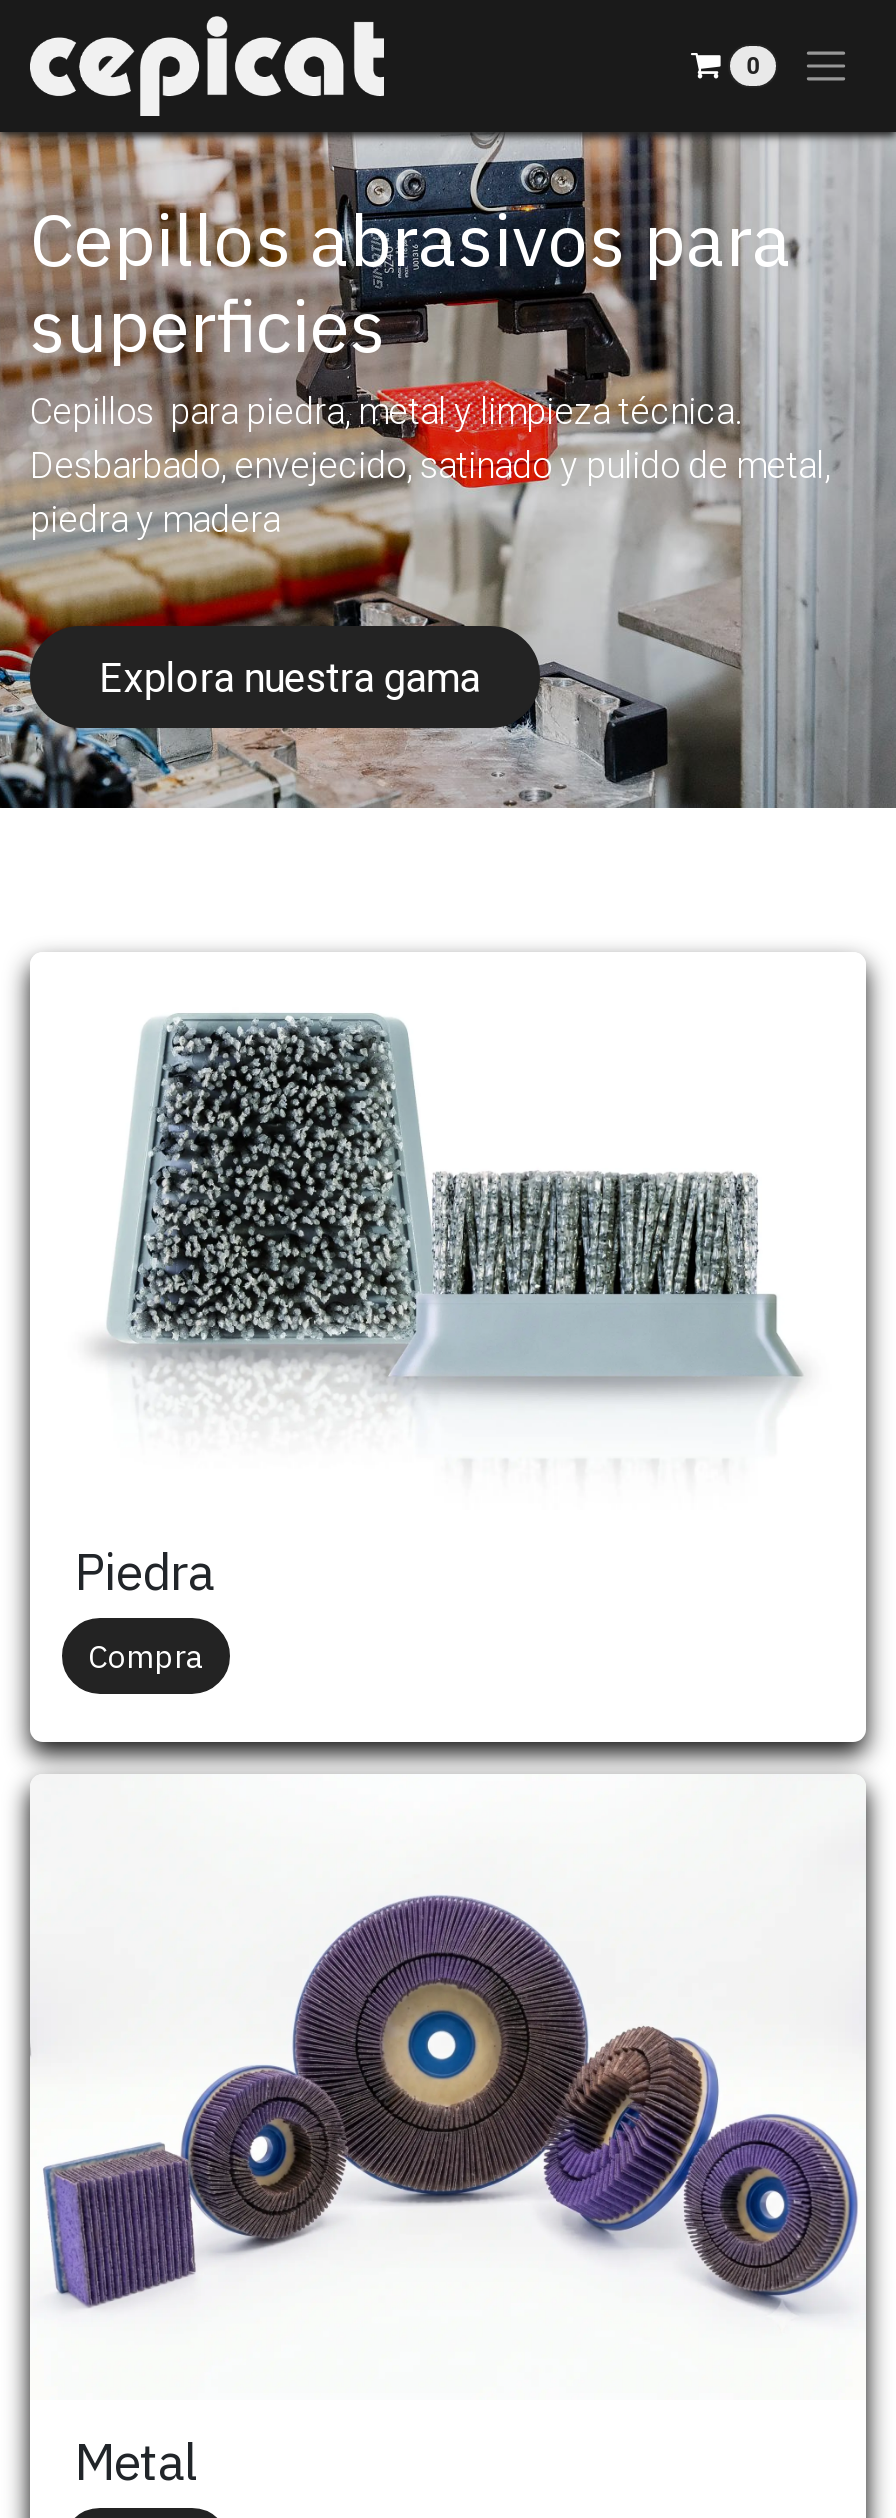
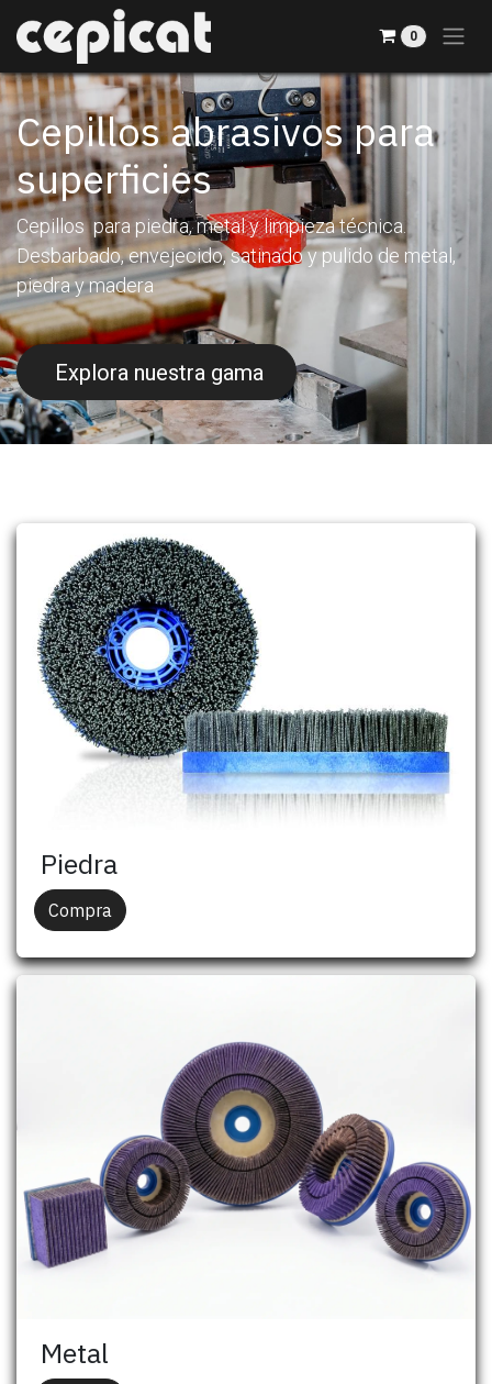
- [image]
+ [image]
